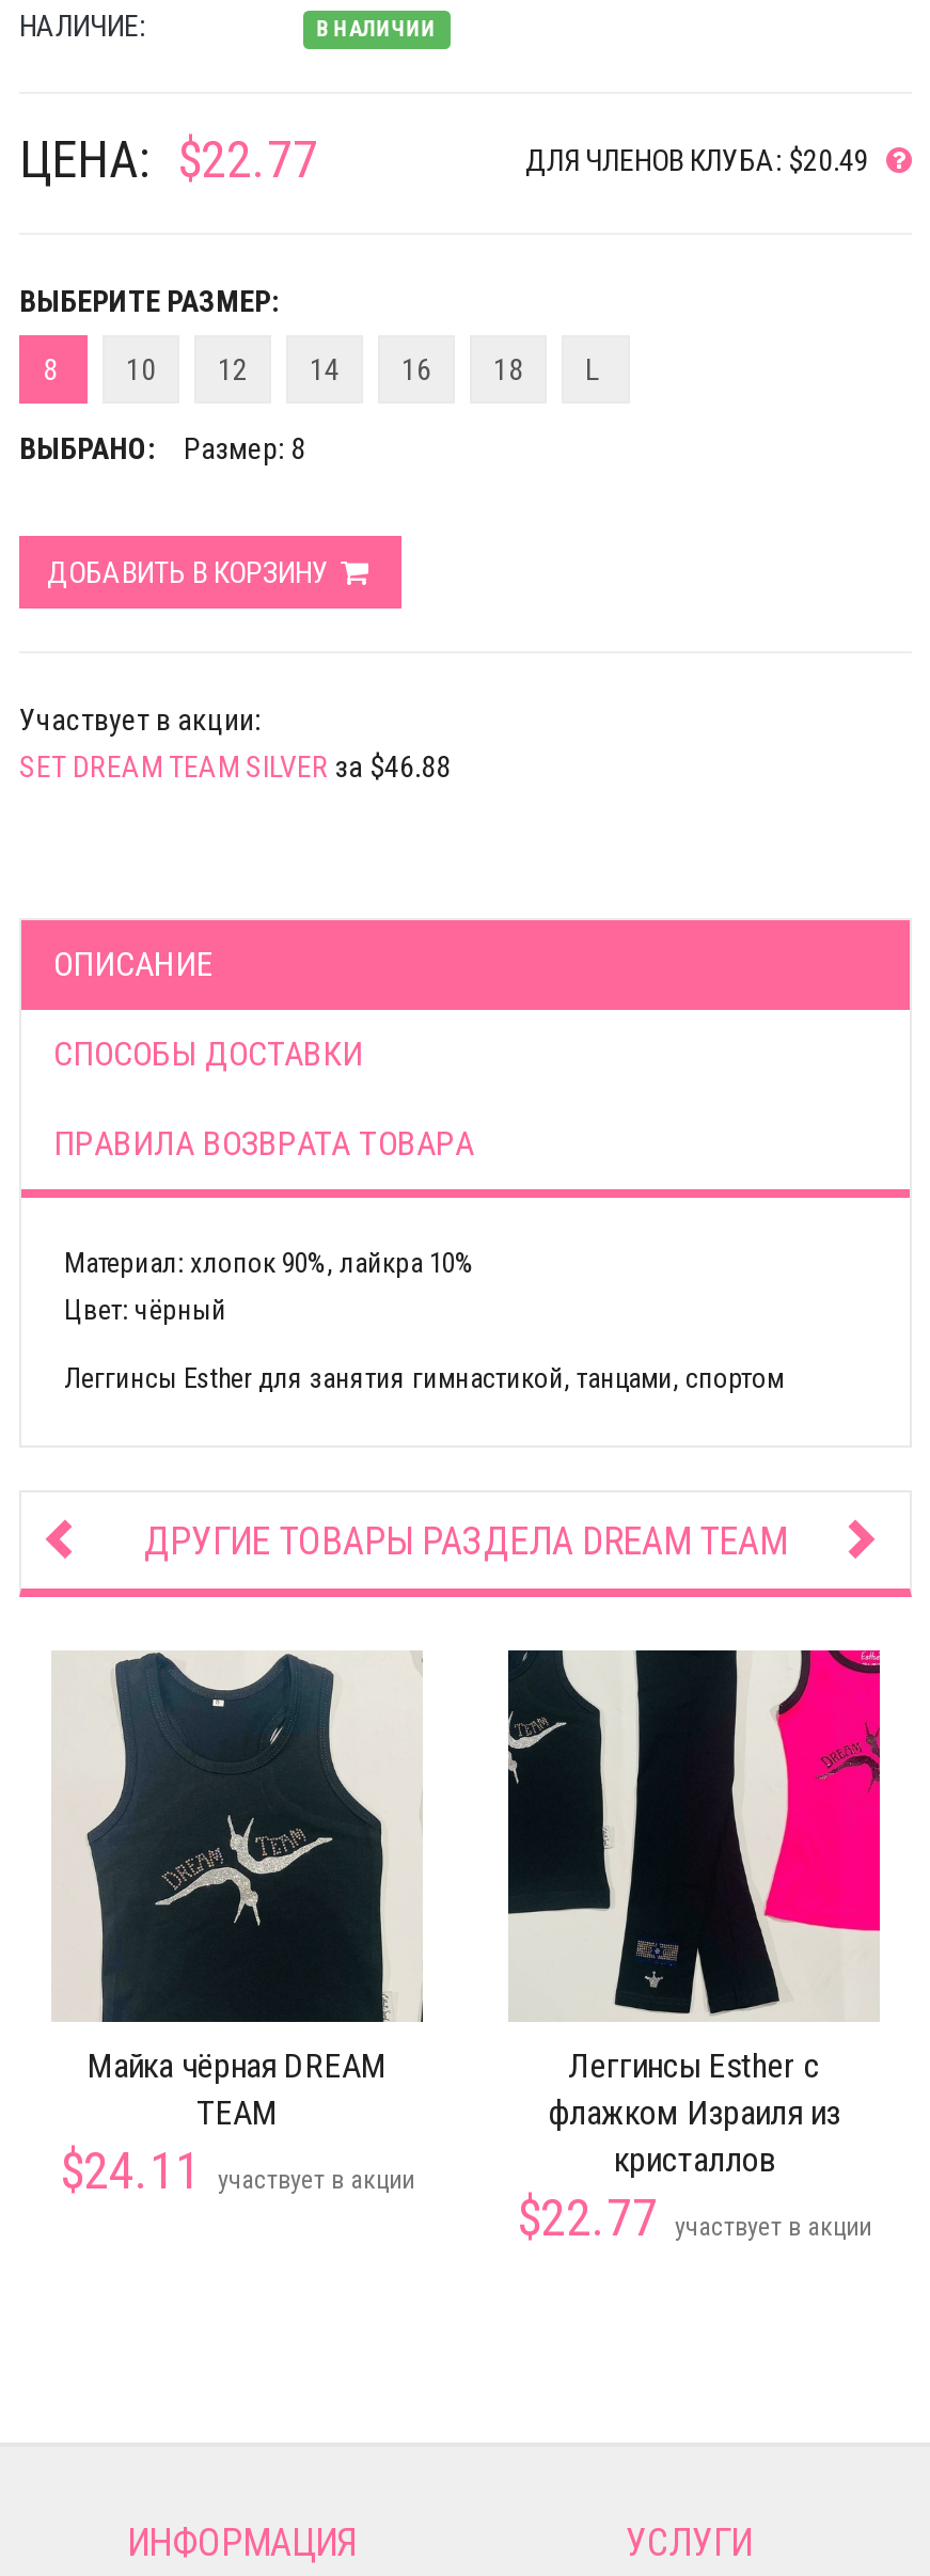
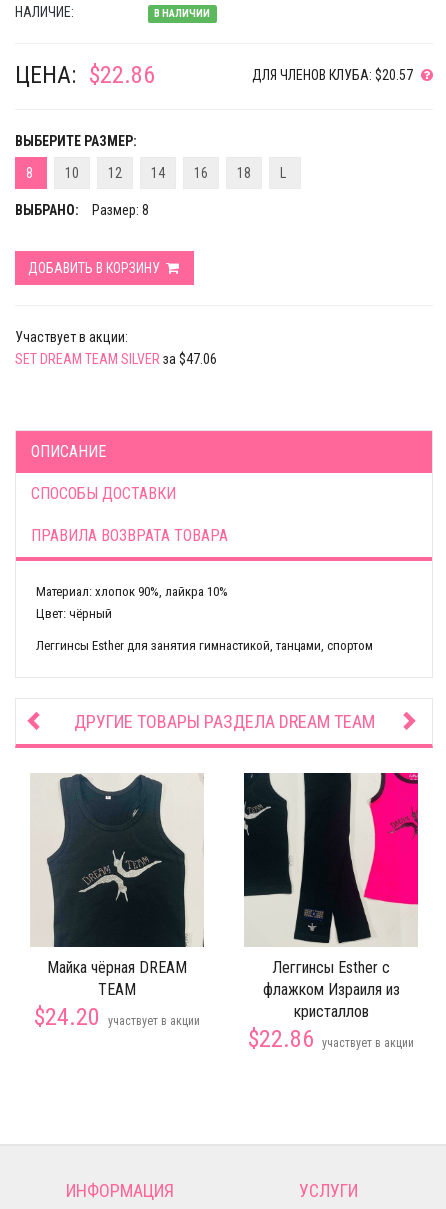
- ЦЕНА: $22.77
+ ЦЕНА: $22.86

- ДЛЯ ЧЛЕНОВ КЛУБА: $20.49
+ ДЛЯ ЧЛЕНОВ КЛУБА: $20.57

- SET DREAM TEAM SILVER за $46.88
+ SET DREAM TEAM SILVER за $47.06

- $24.11 участвует в акции
+ $24.20 участвует в акции

- $22.77 участвует в акции
+ $22.86 участвует в акции
